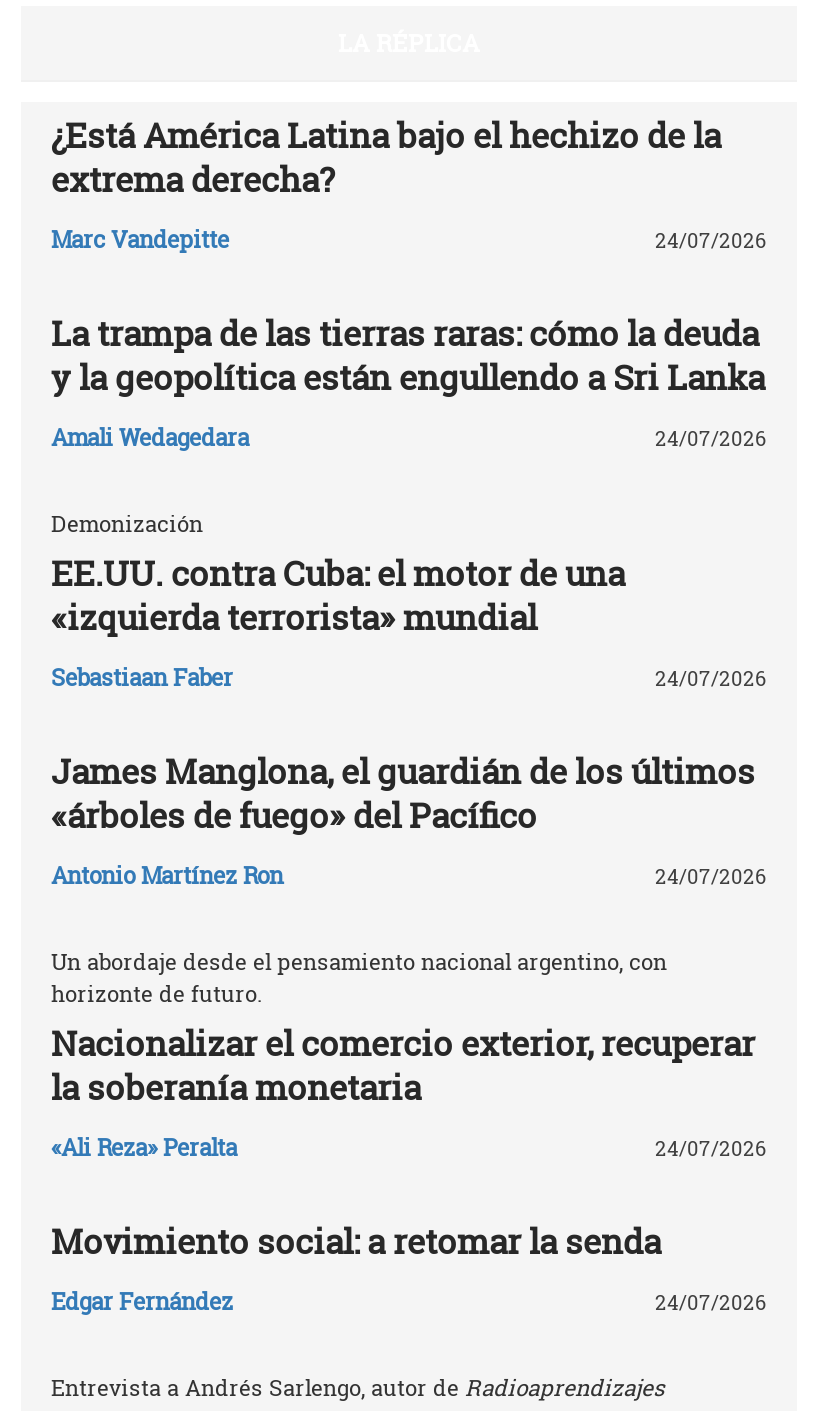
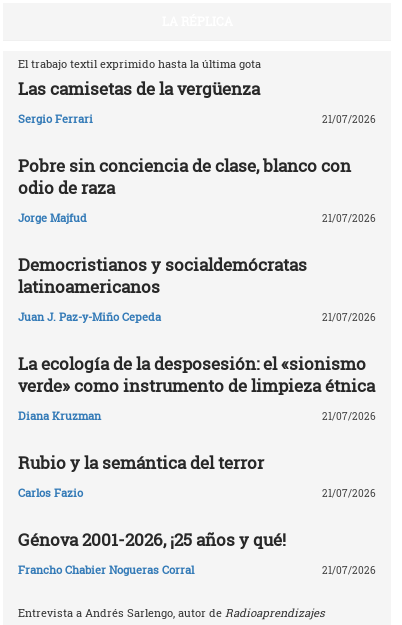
- ¿Está América Latina bajo el hechizo de la
- extrema derecha?
+ El trabajo textil exprimido hasta la última gota
+ Las camisetas de la vergüenza

- Marc Vandepitte
- 24/07/2026
+ Sergio Ferrari
+ 21/07/2026

- La trampa de las tierras raras: cómo la deuda
- y la geopolítica están engullendo a Sri Lanka
+ Pobre sin conciencia de clase, blanco con
+ odio de raza

- Amali Wedagedara
- 24/07/2026
+ Jorge Majfud
+ 21/07/2026

- Demonización
- EE.UU. contra Cuba: el motor de una
- «izquierda terrorista» mundial
+ Democristianos y socialdemócratas
+ latinoamericanos

- Sebastiaan Faber
- 24/07/2026
+ Juan J. Paz-y-Miño Cepeda
+ 21/07/2026

- James Manglona, el guardián de los últimos
- «árboles de fuego» del Pacífico
+ La ecología de la desposesión: el «sionismo
+ verde» como instrumento de limpieza étnica

- Antonio Martínez Ron
- 24/07/2026
+ Diana Kruzman
+ 21/07/2026

- Un abordaje desde el pensamiento nacional argentino, con
- horizonte de futuro.
- Nacionalizar el comercio exterior, recuperar
- la soberanía monetaria
+ Rubio y la semántica del terror

- «Ali Reza» Peralta
- 24/07/2026
+ Carlos Fazio
+ 21/07/2026

- Movimiento social: a retomar la senda
+ Génova 2001-2026, ¡25 años y qué!

- Edgar Fernández
- 24/07/2026
+ Francho Chabier Nogueras Corral
+ 21/07/2026
